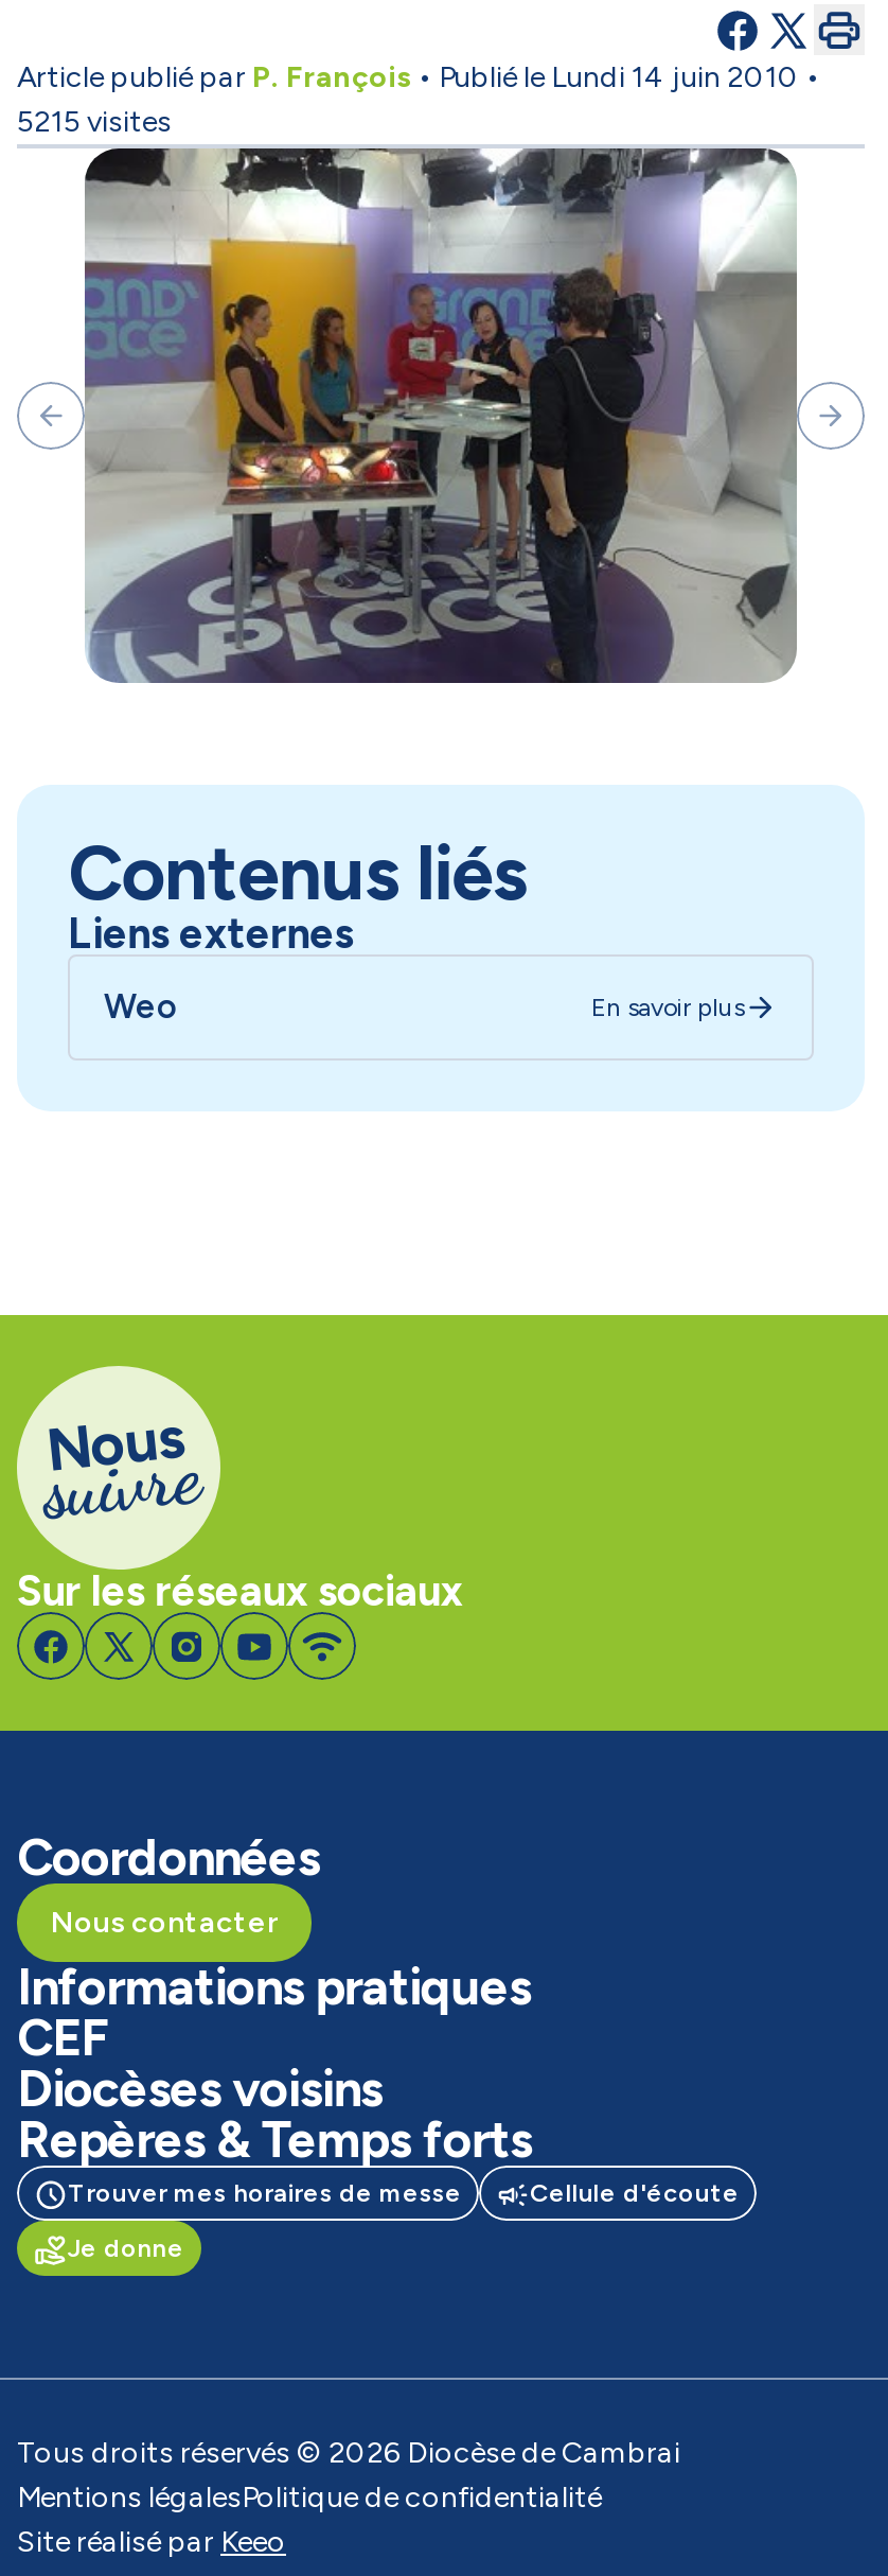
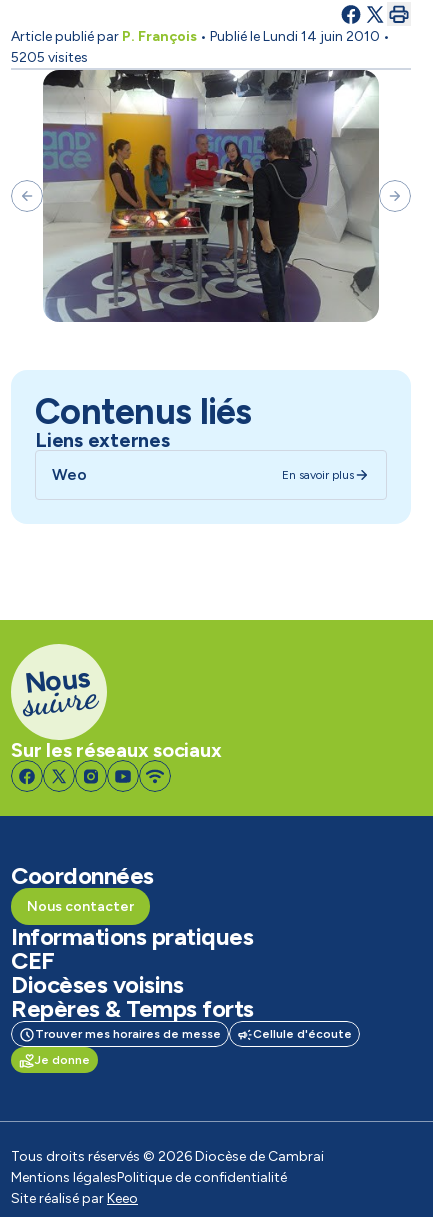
- 5215 visites
+ 5205 visites
